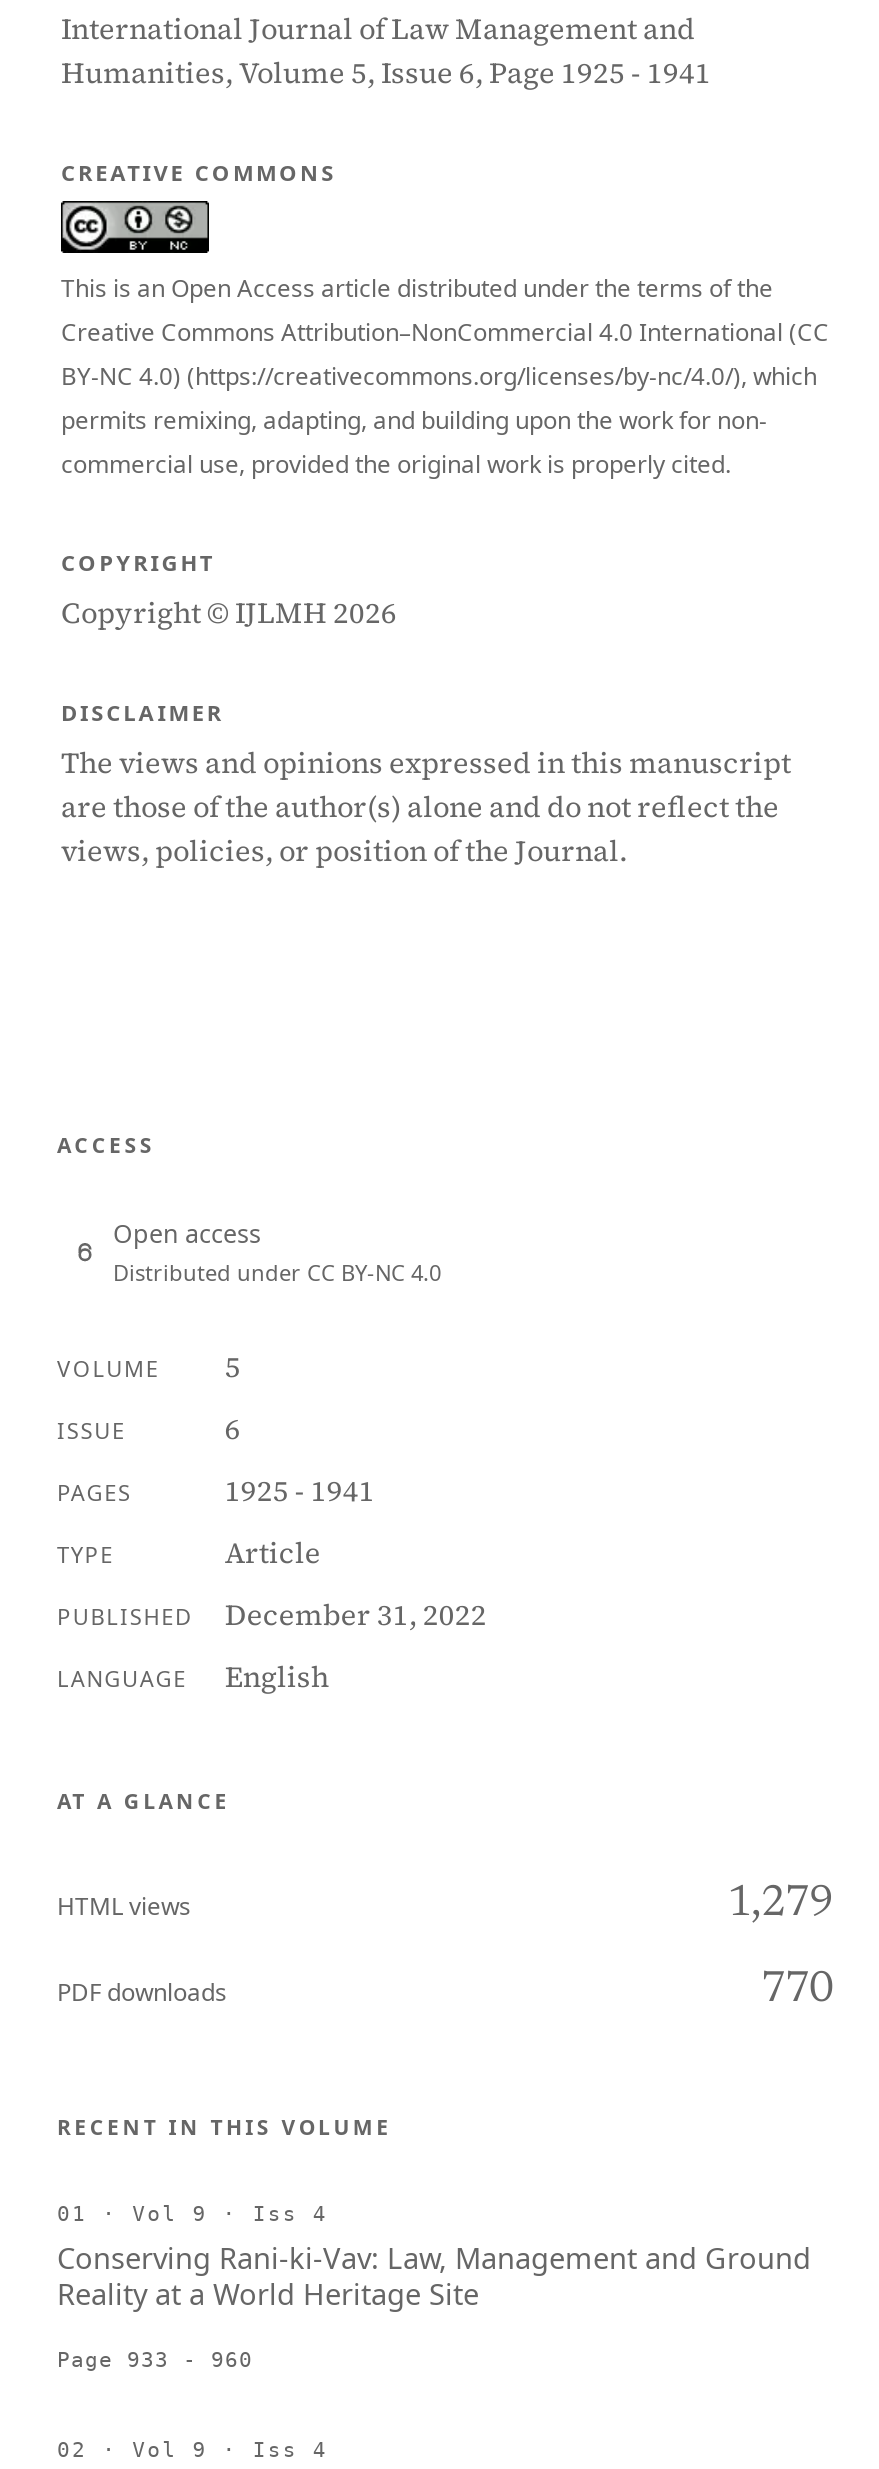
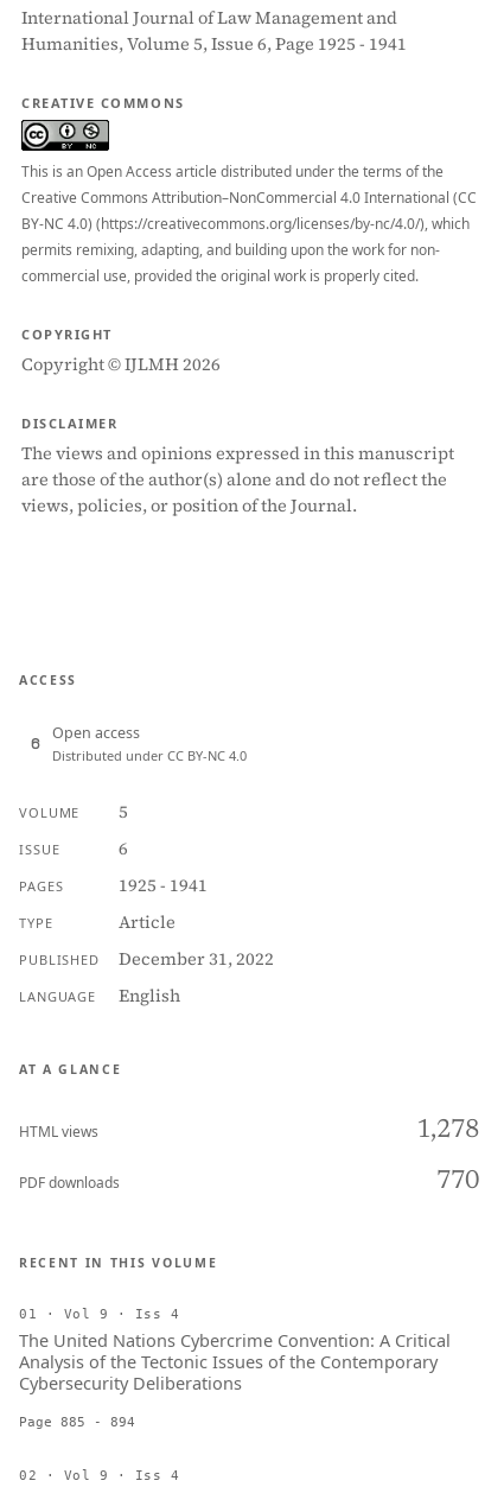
- 1,279
+ 1,278

- Conserving Rani-ki-Vav: Law, Management and Ground
- Reality at a World Heritage Site
+ The United Nations Cybercrime Convention: A Critical
+ Analysis of the Tectonic Issues of the Contemporary
+ Cybersecurity Deliberations

- Page 933 - 960
+ Page 885 - 894
